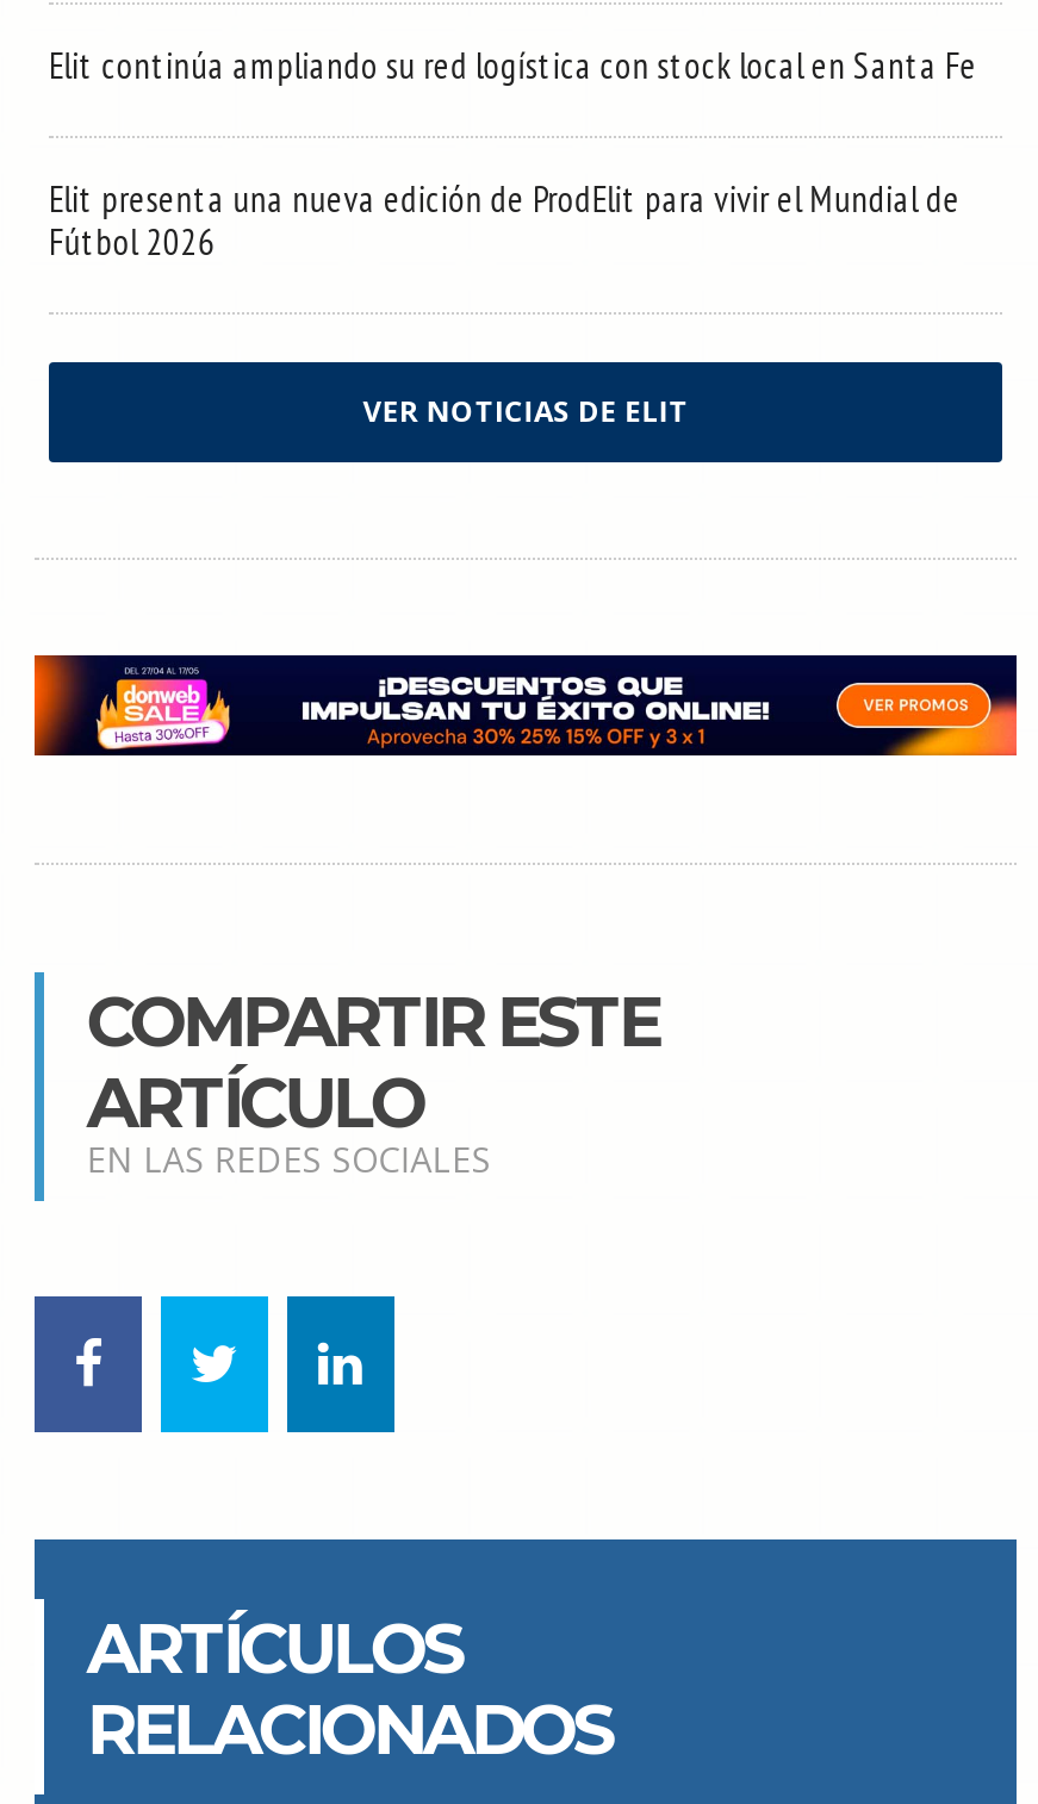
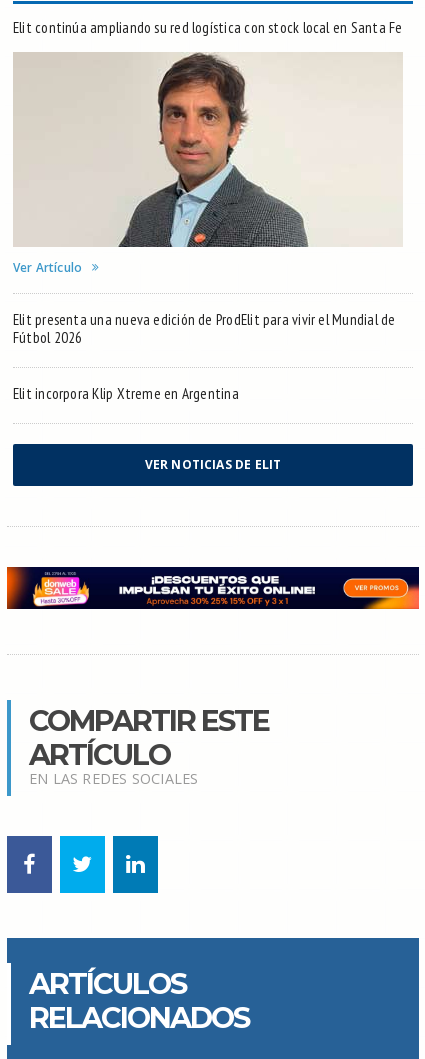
+ [image]
+ Ver Artículo

+ Elit incorpora Klip Xtreme en Argentina
